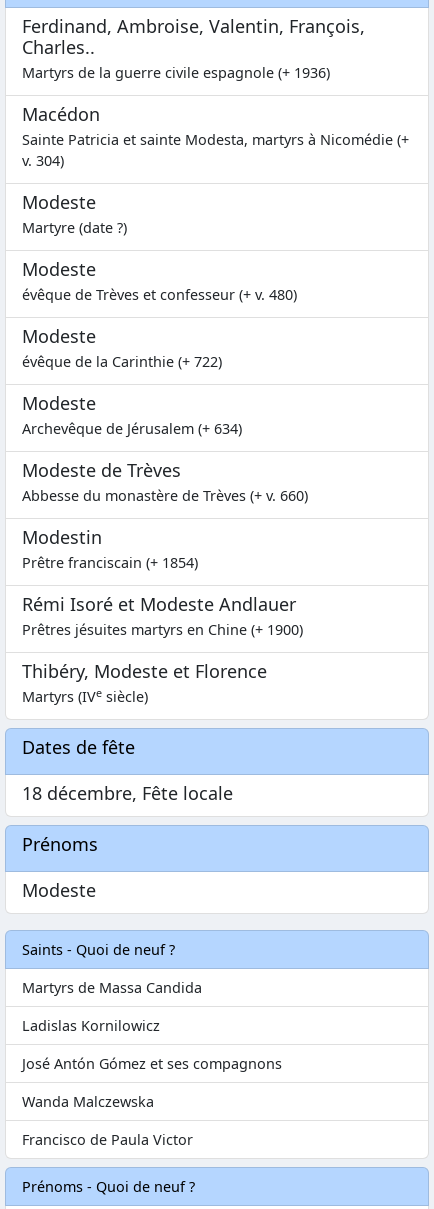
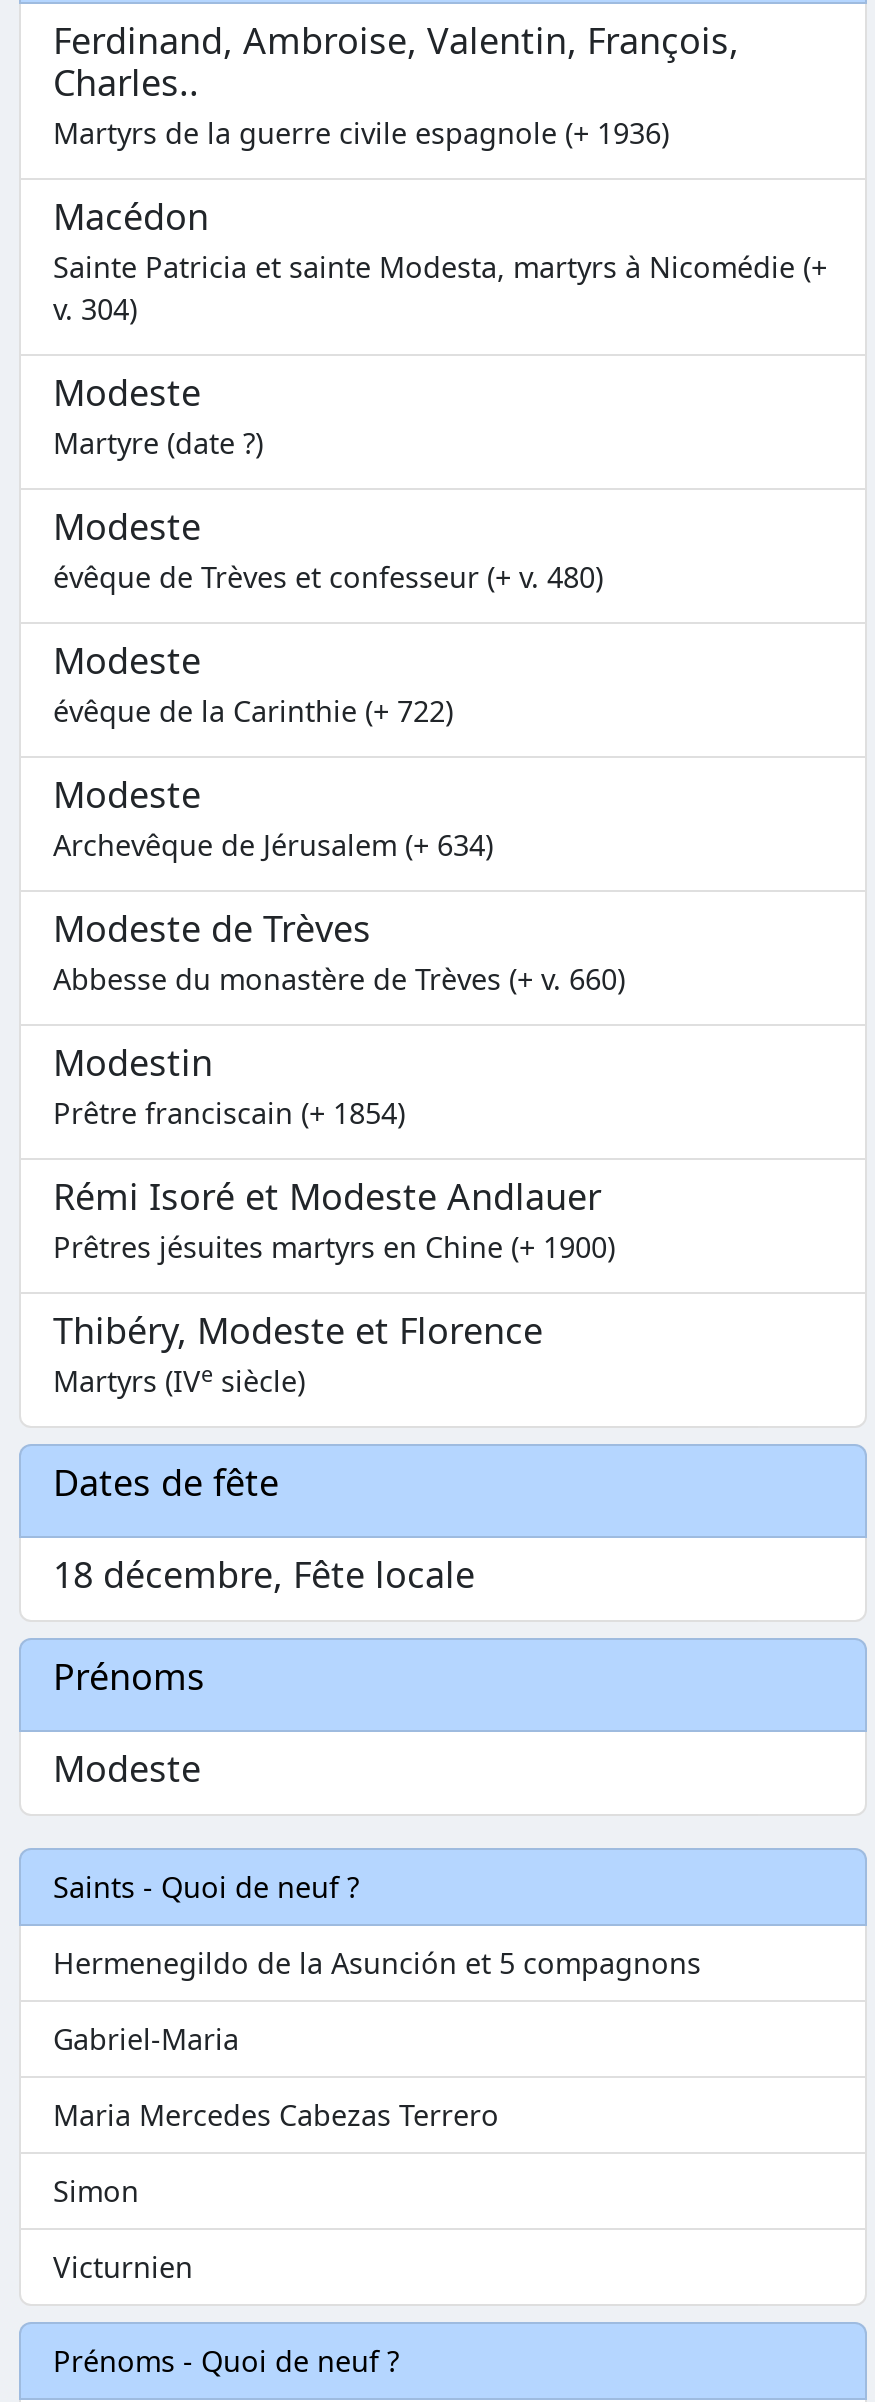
- Martyrs de Massa Candida
+ Hermenegildo de la Asunción et 5 compagnons

- Ladislas Kornilowicz
+ Gabriel-Maria

- José Antón Gómez et ses compagnons
+ Maria Mercedes Cabezas Terrero

- Wanda Malczewska
+ Simon

- Francisco de Paula Victor
+ Victurnien
